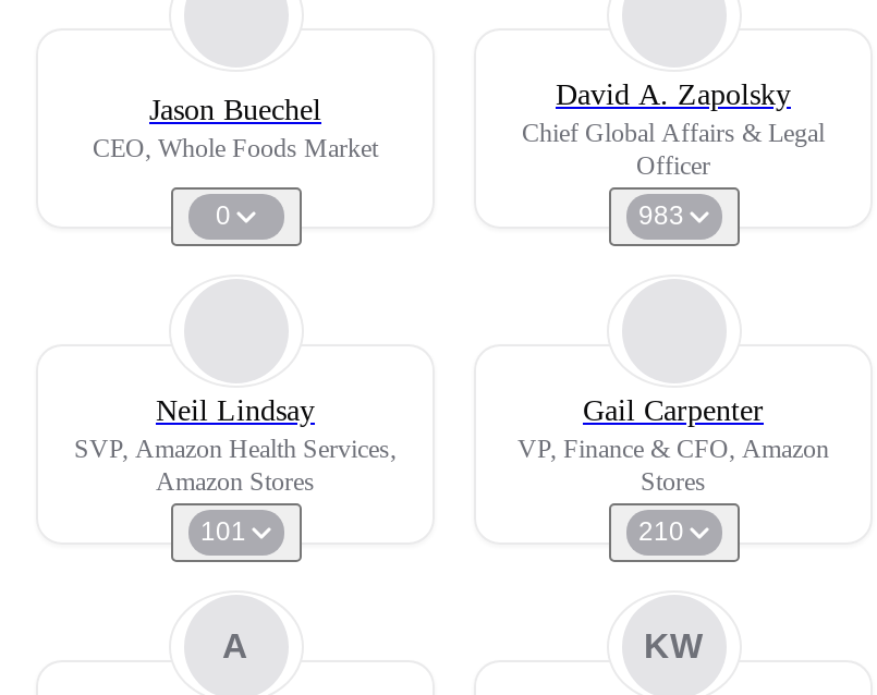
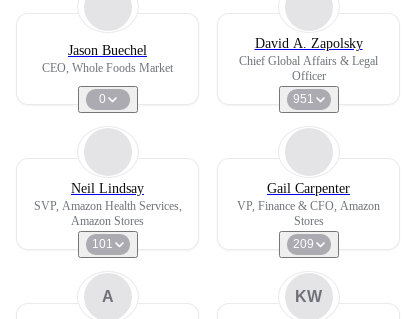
- 983
+ 951

- 210
+ 209
